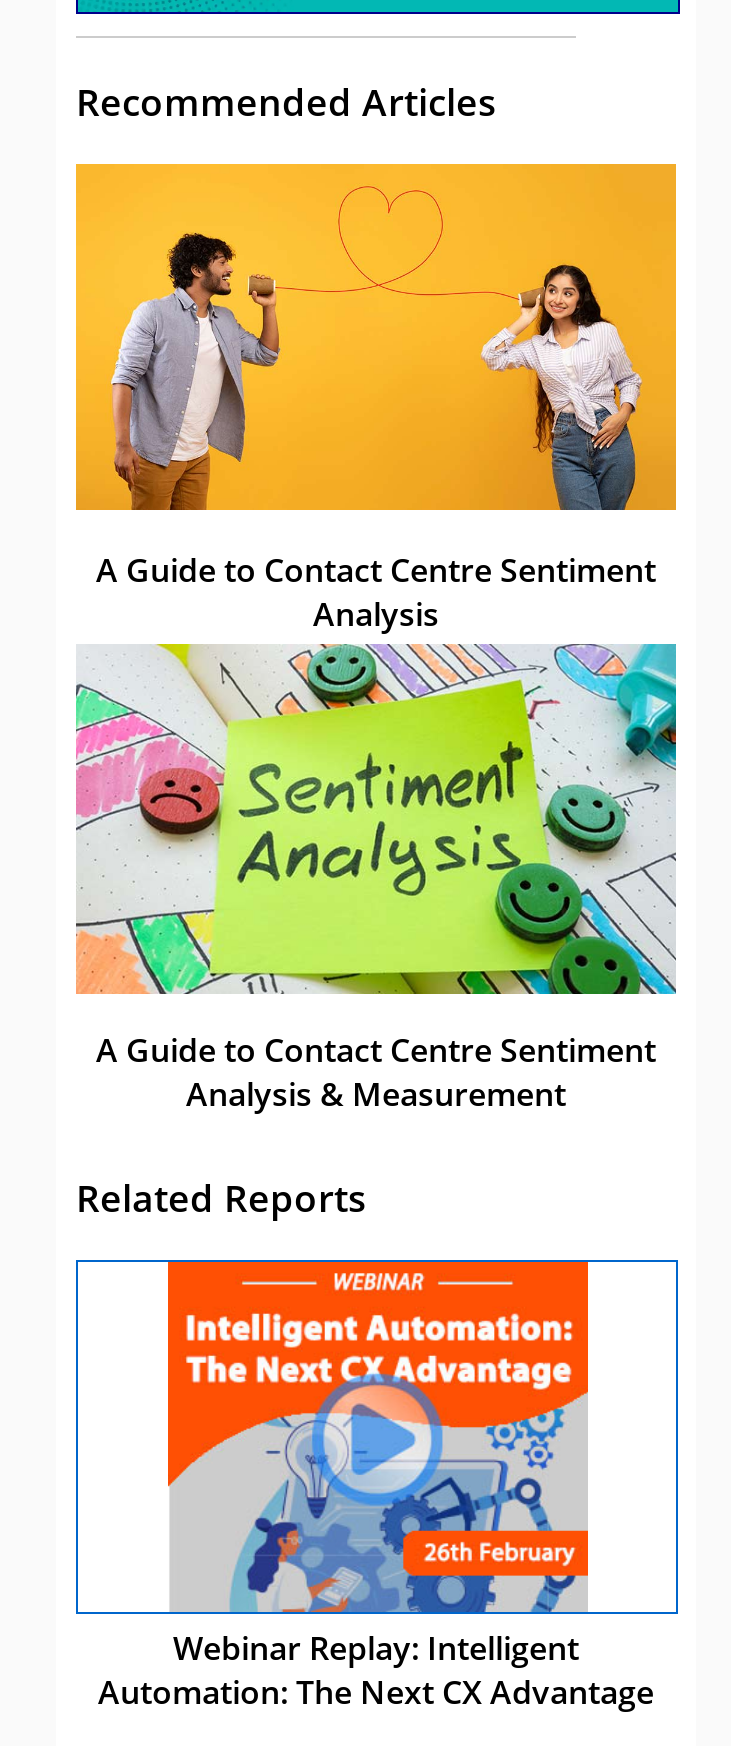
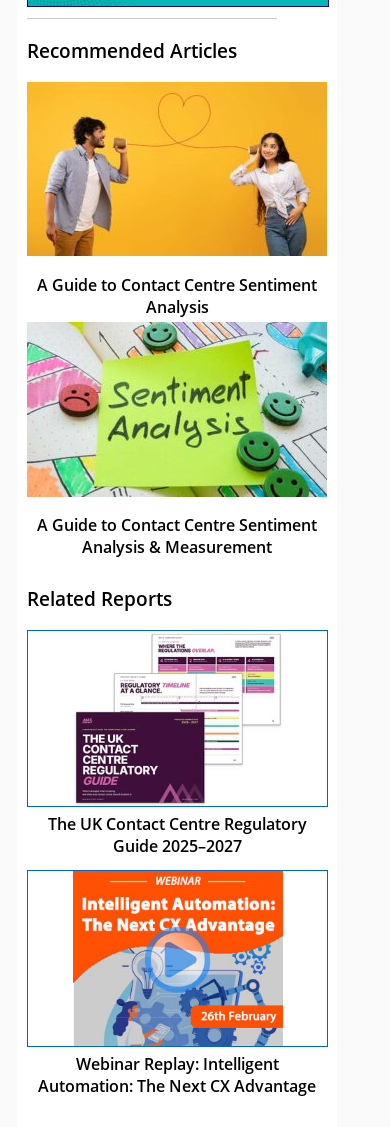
+ [image]
+ The UK Contact Centre Regulatory
+ Guide 2025–2027
